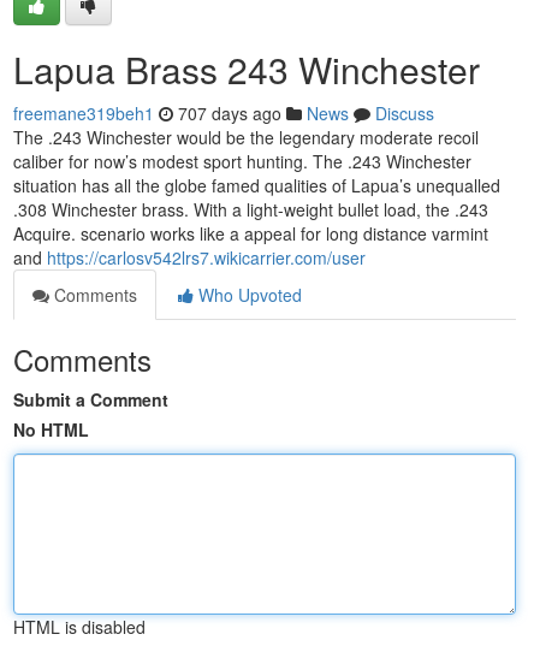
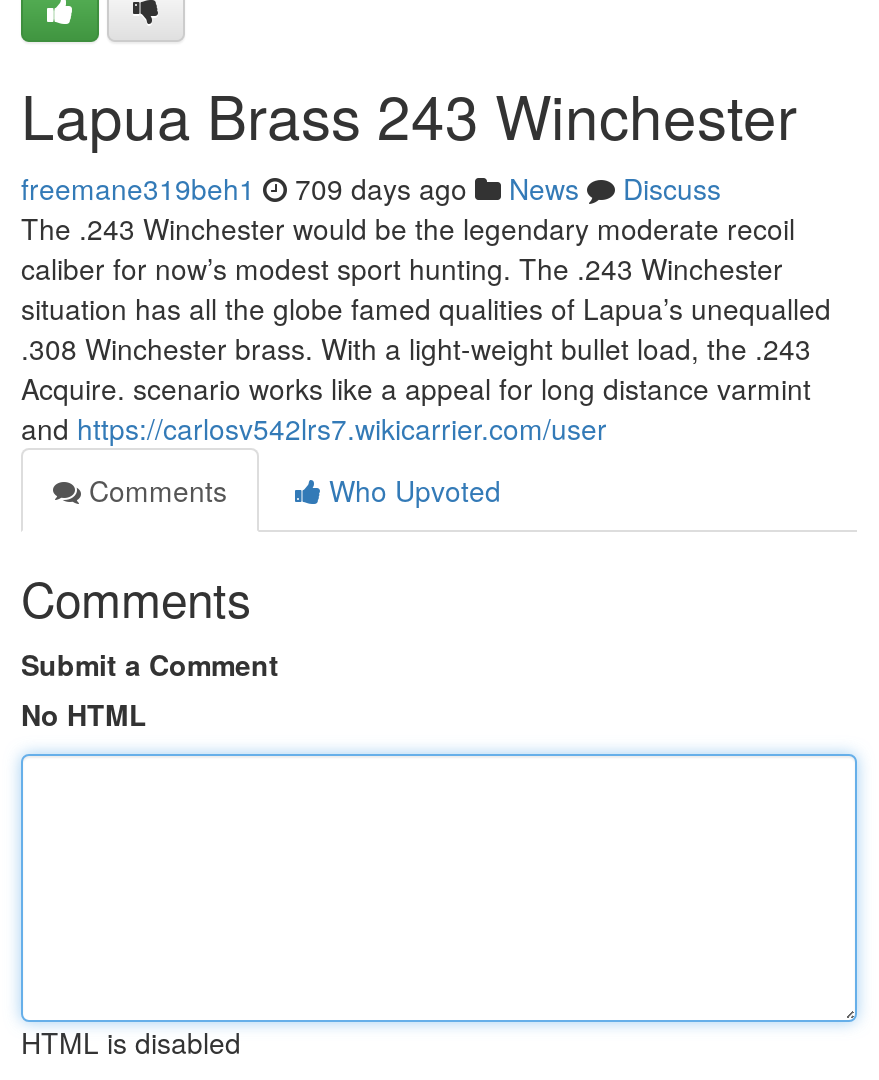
- freemane319beh1 707 days ago News Discuss
+ freemane319beh1 709 days ago News Discuss
